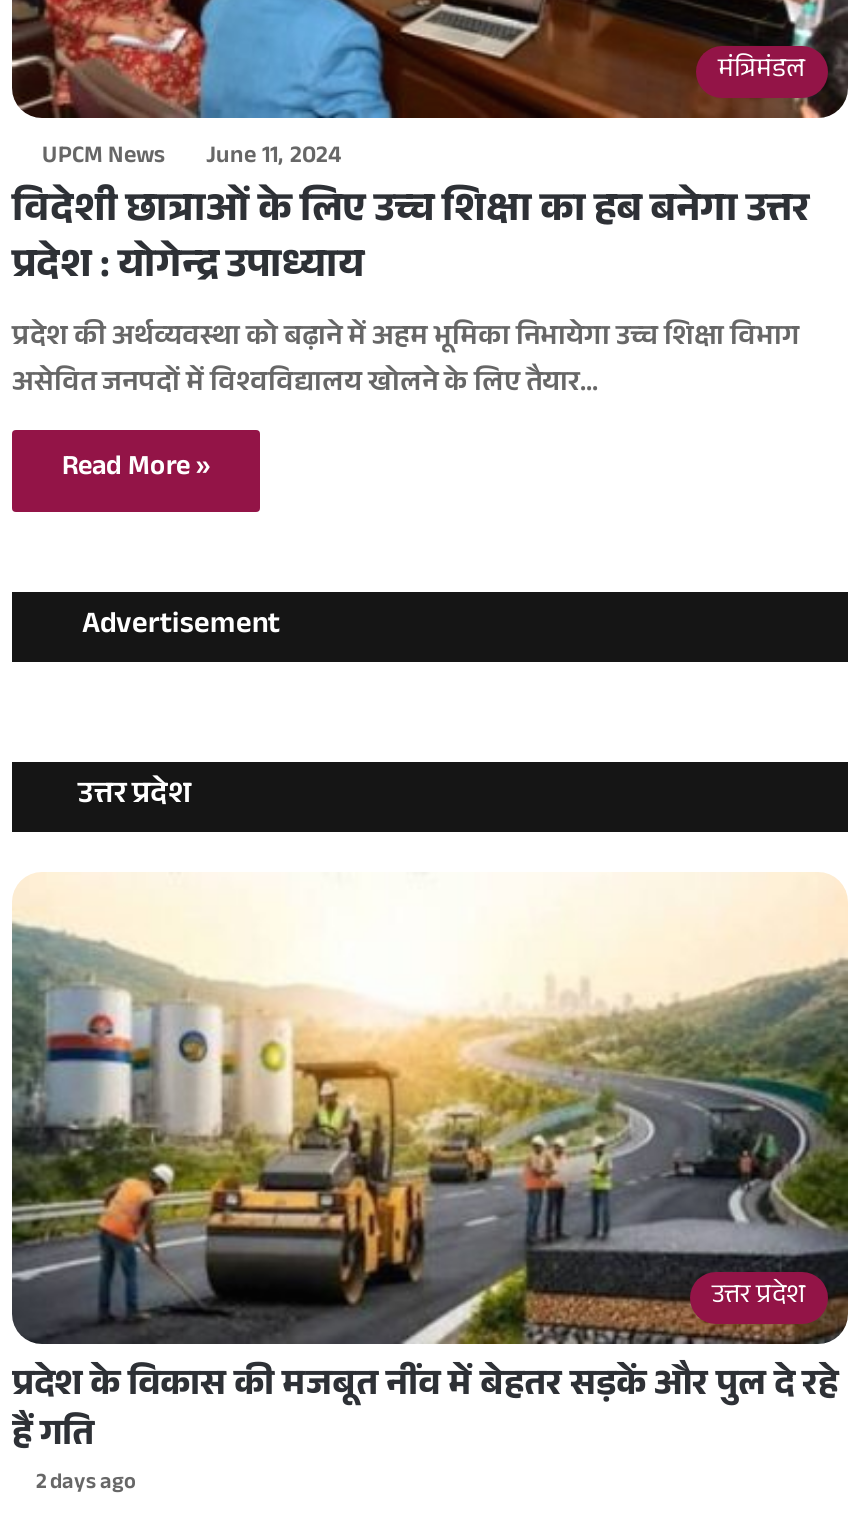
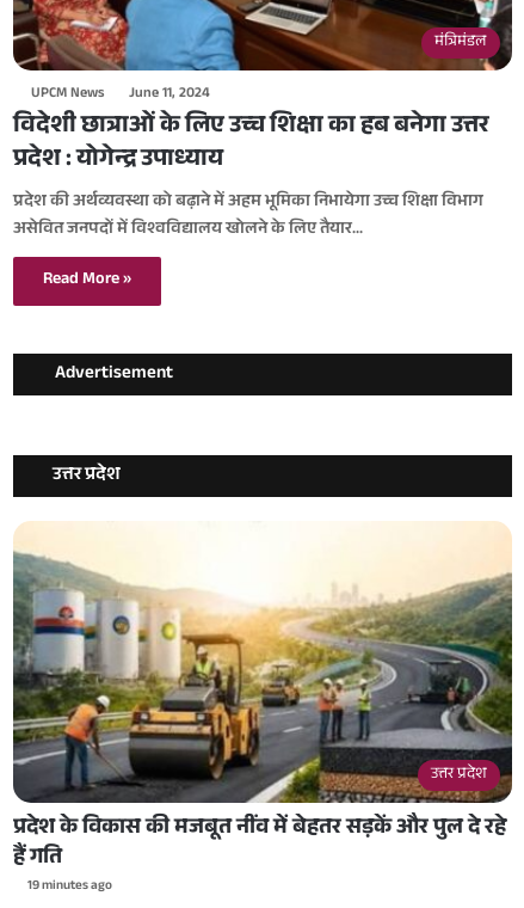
- 2 days ago
+ 19 minutes ago
